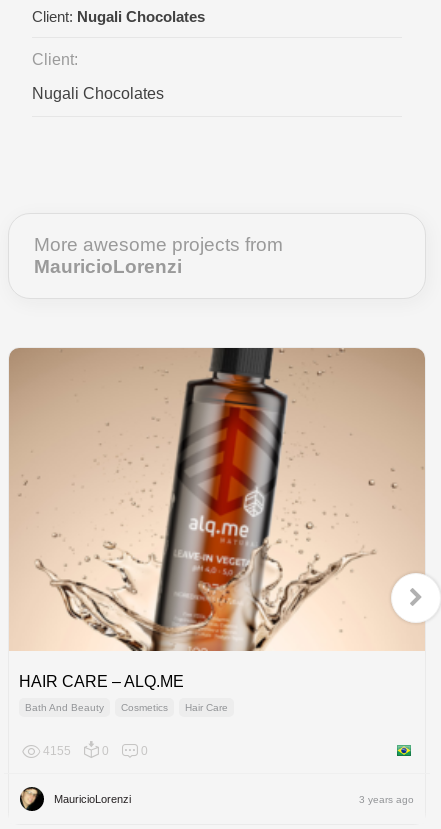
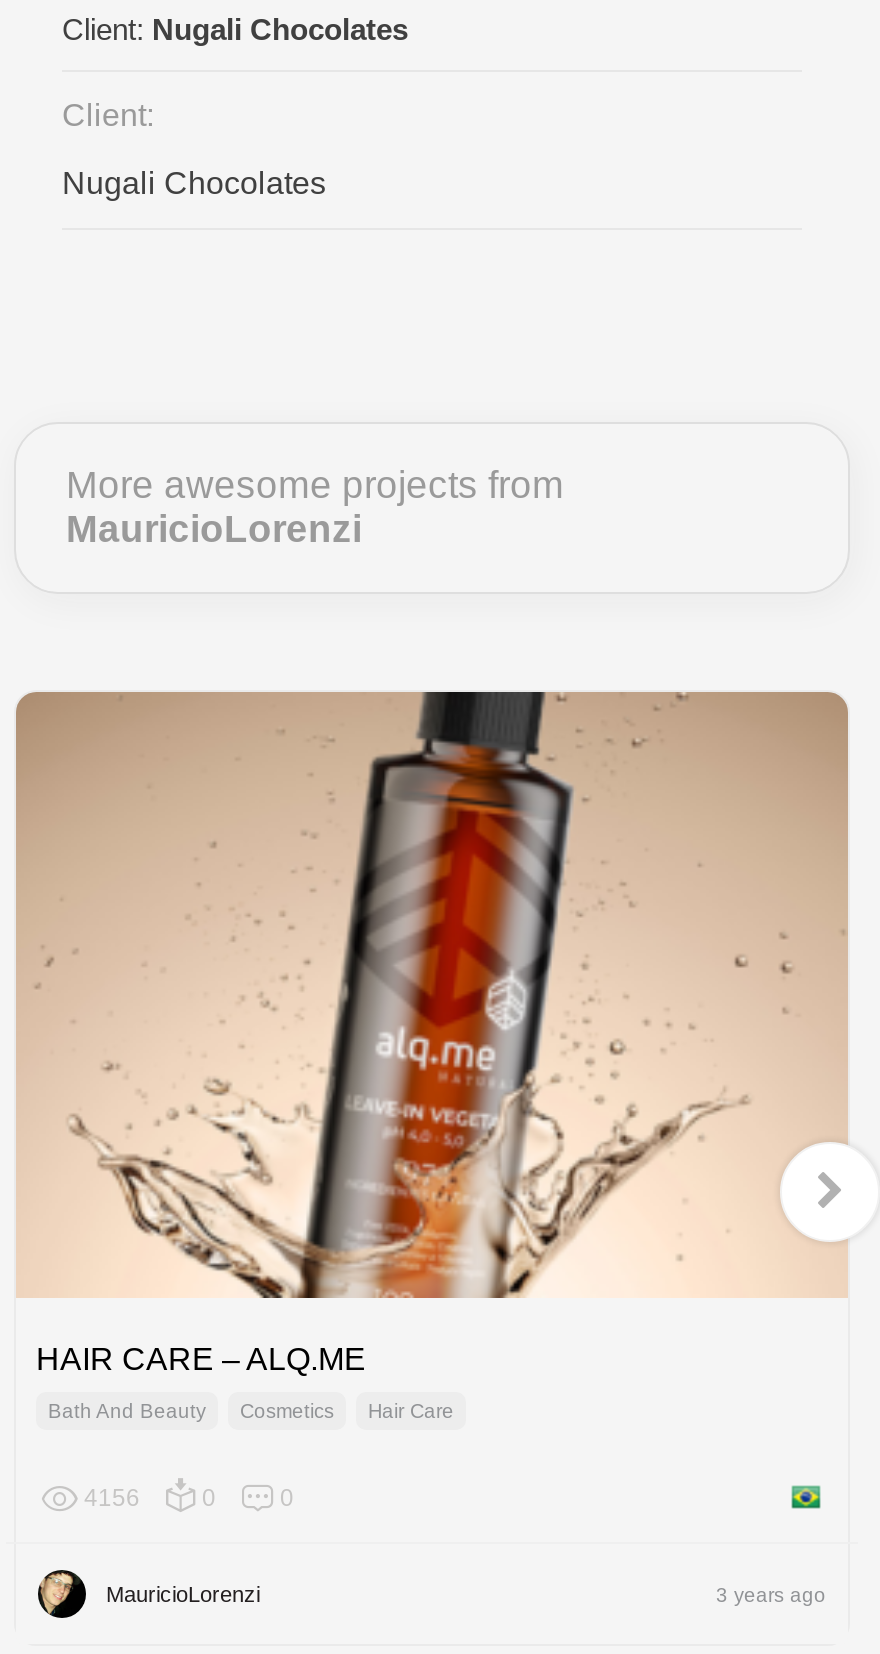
- 4155
+ 4156
